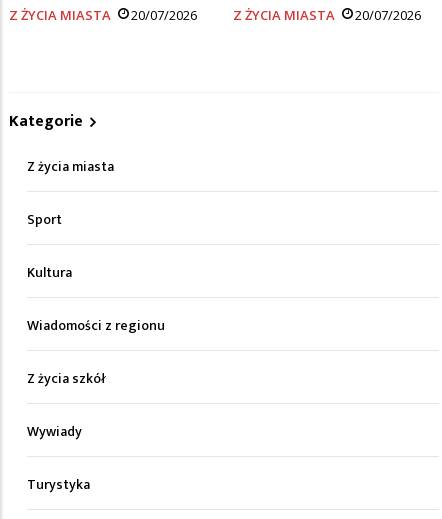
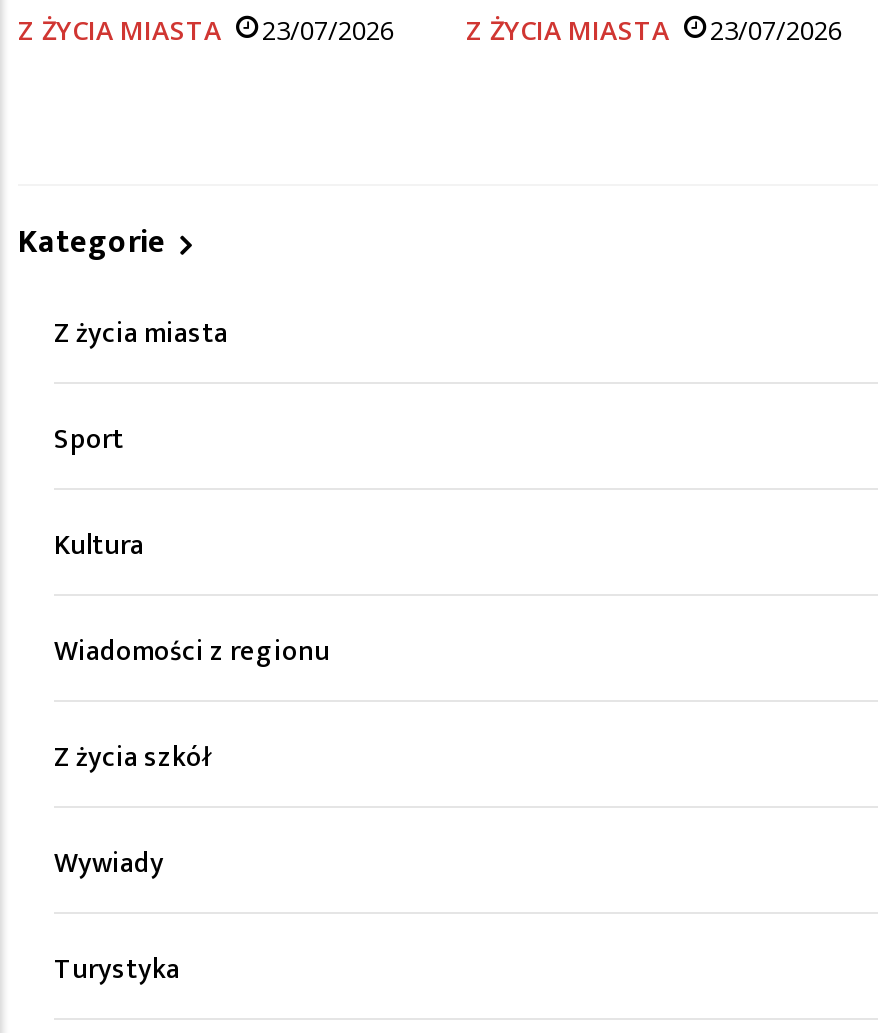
- 20/07/2026
+ 23/07/2026

- 20/07/2026
+ 23/07/2026
